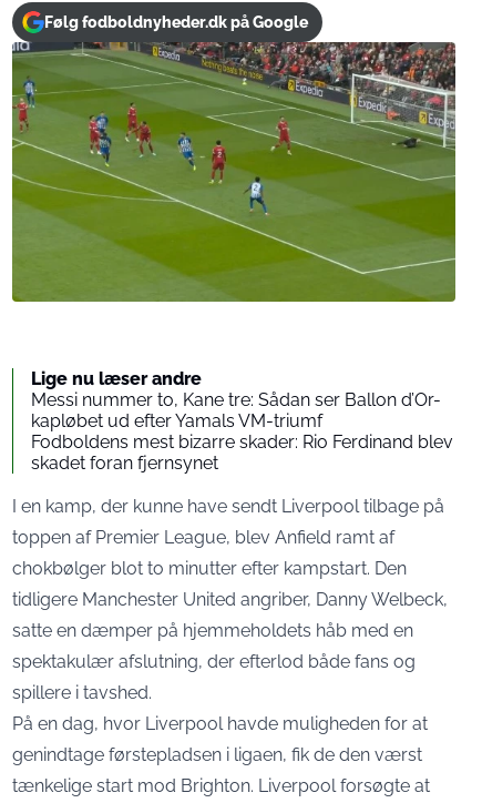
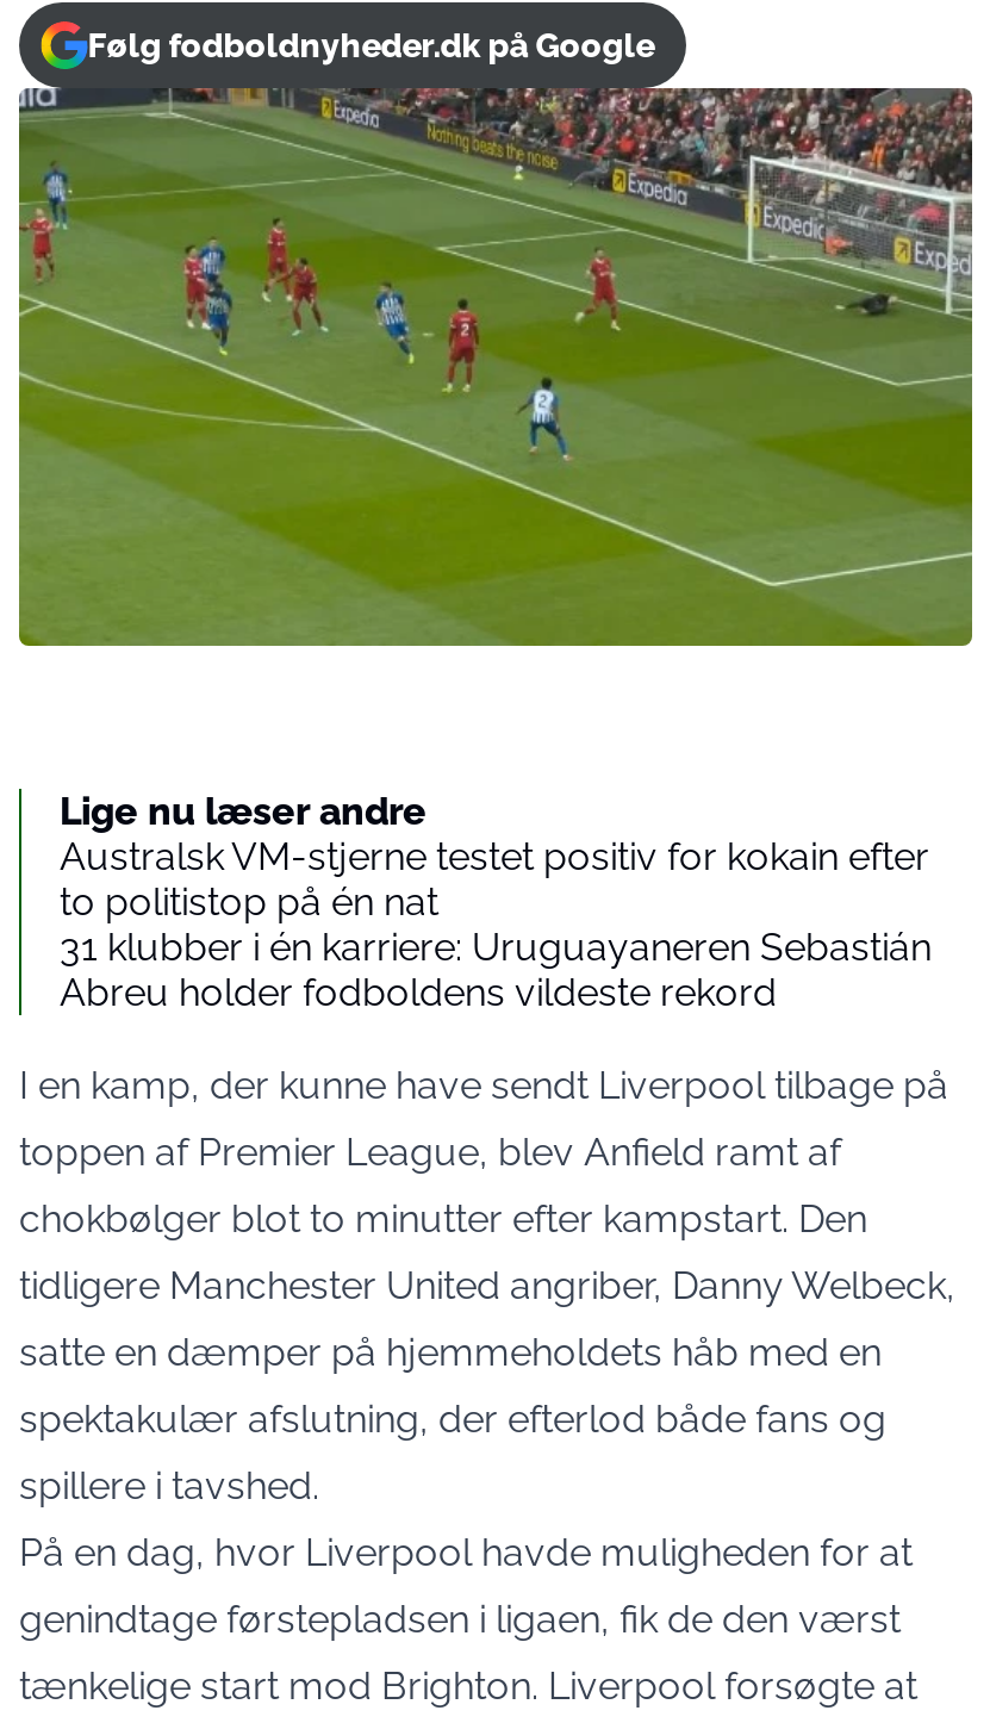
- Messi nummer to, Kane tre: Sådan ser Ballon d’Or-
- kapløbet ud efter Yamals VM-triumf
- Fodboldens mest bizarre skader: Rio Ferdinand blev
- skadet foran fjernsynet
+ Australsk VM-stjerne testet positiv for kokain efter
+ to politistop på én nat
+ 31 klubber i én karriere: Uruguayaneren Sebastián
+ Abreu holder fodboldens vildeste rekord
